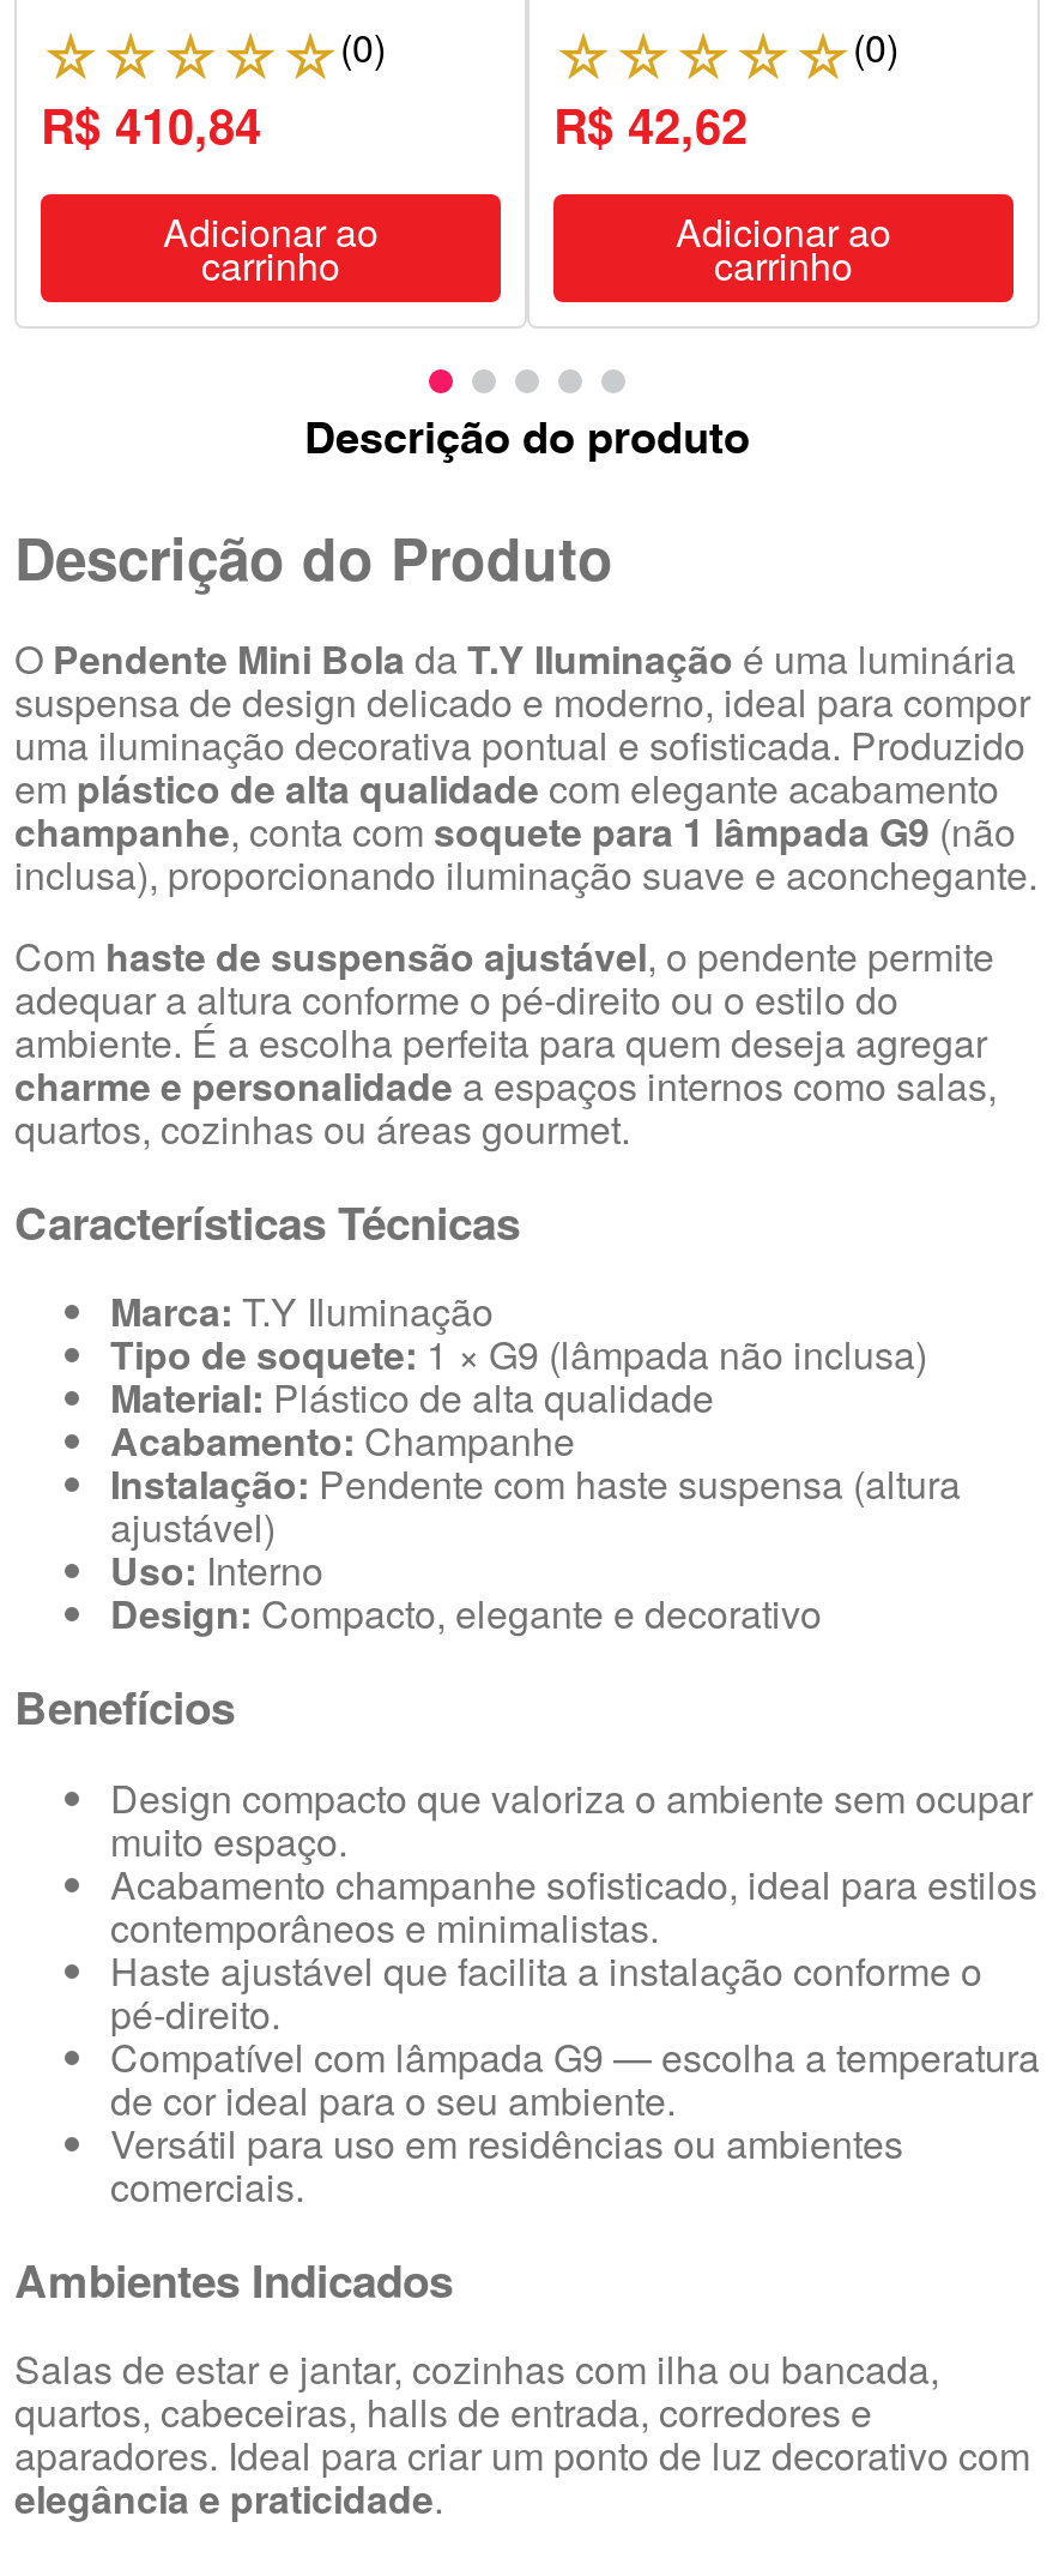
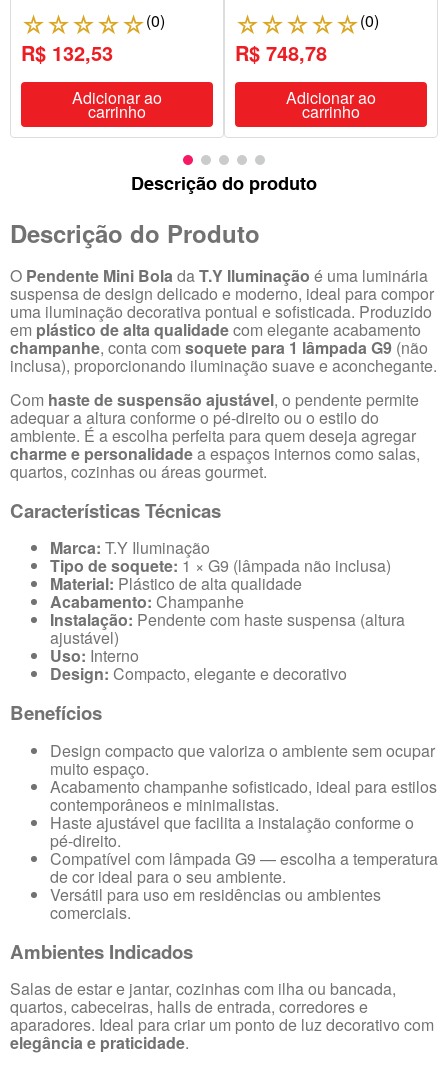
- R$ 410,84
+ R$ 132,53

- R$ 42,62
+ R$ 748,78
